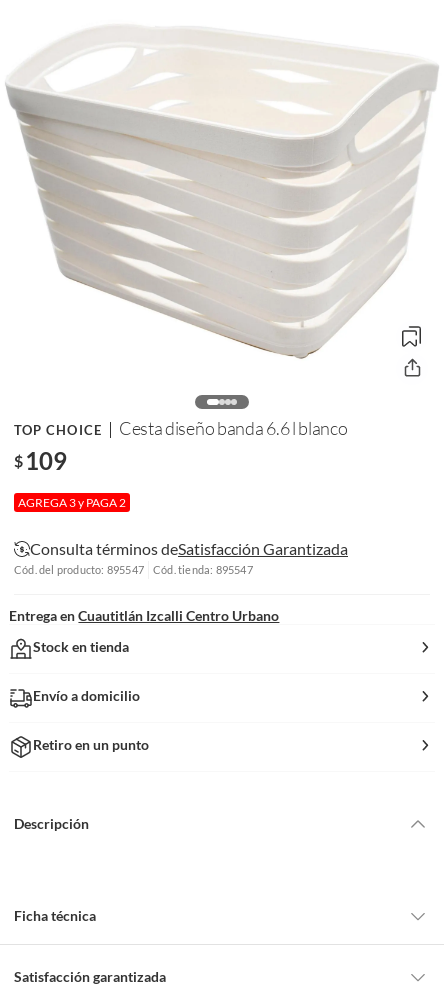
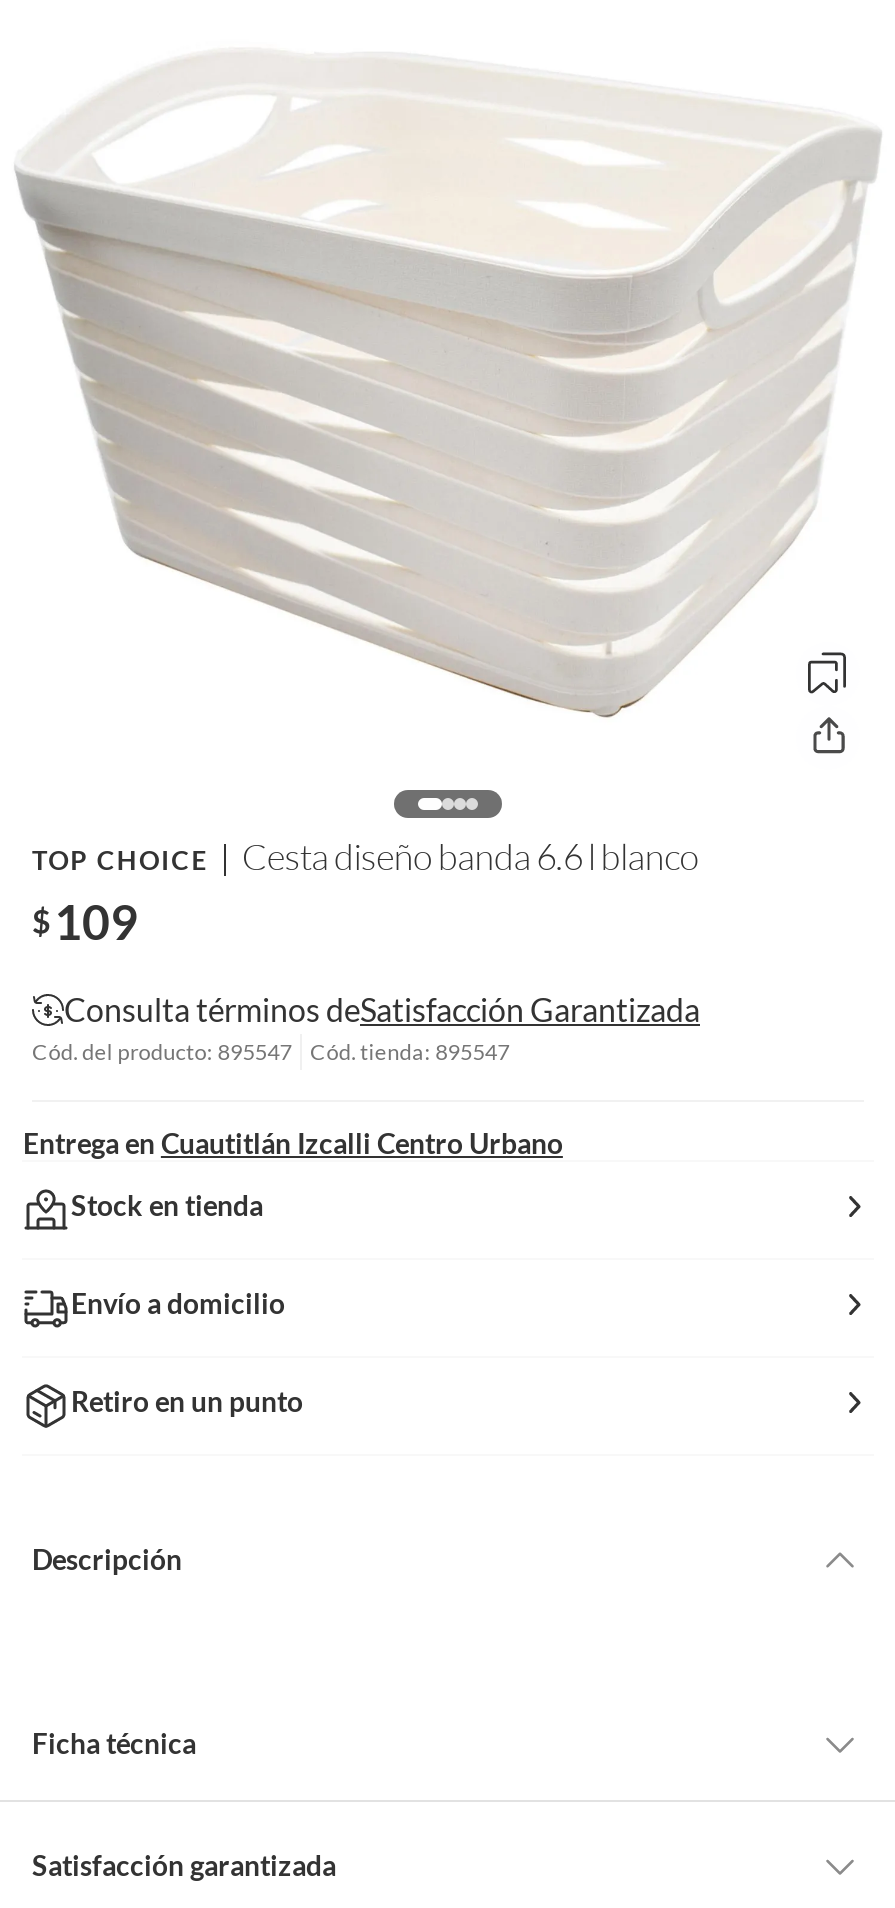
- AGREGA 3 y PAGA 2
